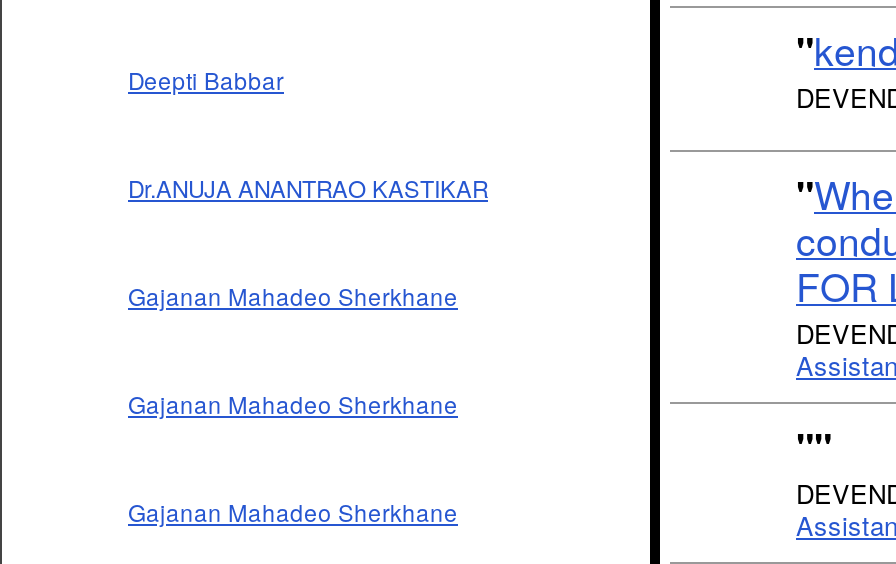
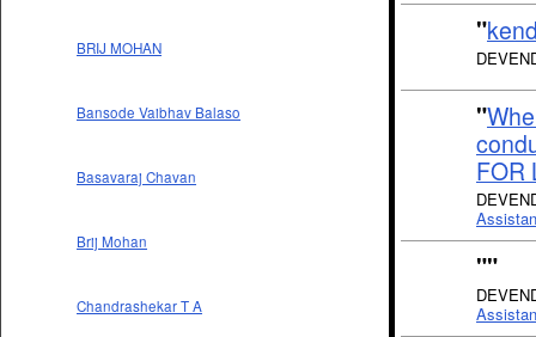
- Deepti Babbar
+ BRIJ MOHAN

- Dr.ANUJA ANANTRAO KASTIKAR
+ Bansode Vaibhav Balaso

- Gajanan Mahadeo Sherkhane
+ Basavaraj Chavan

- Gajanan Mahadeo Sherkhane
+ Brij Mohan

- Gajanan Mahadeo Sherkhane
+ Chandrashekar T A
